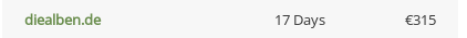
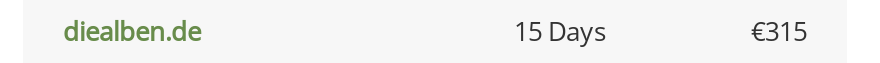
- 17 Days
+ 15 Days
